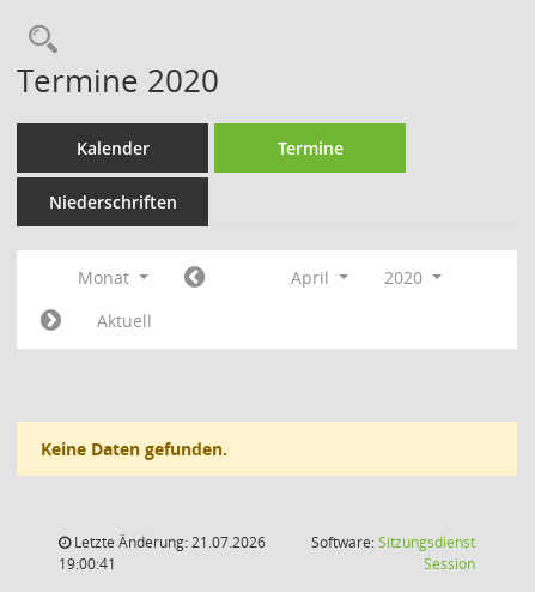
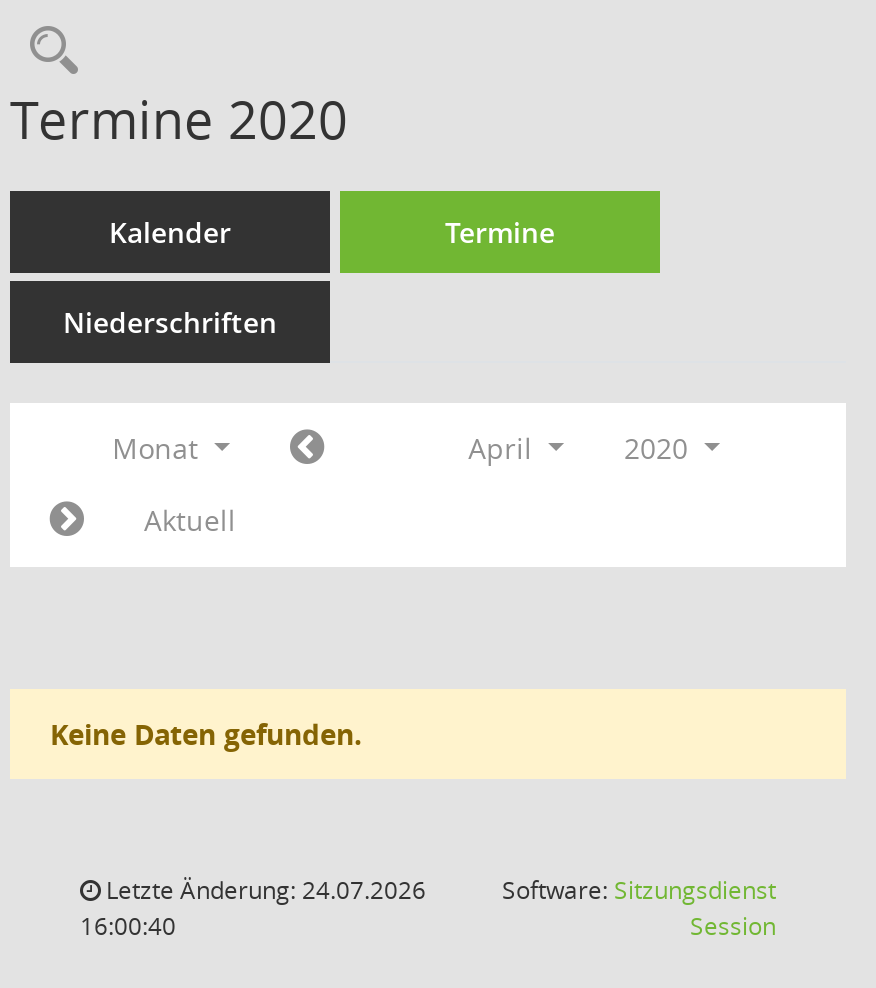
- Letzte Änderung: 21.07.2026
+ Letzte Änderung: 24.07.2026

- 19:00:41
+ 16:00:40
